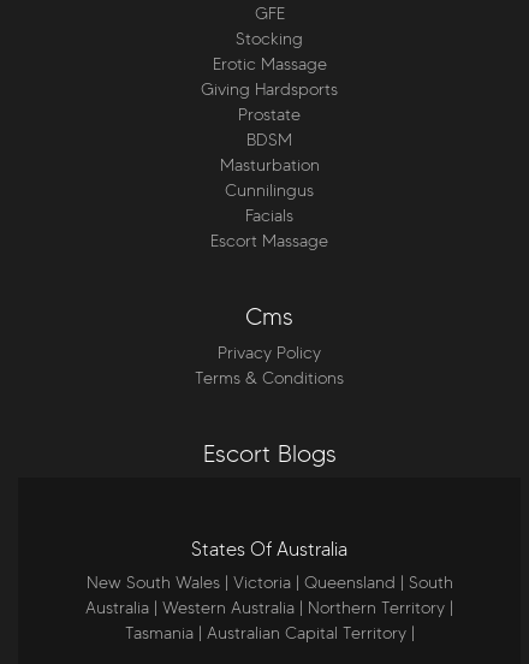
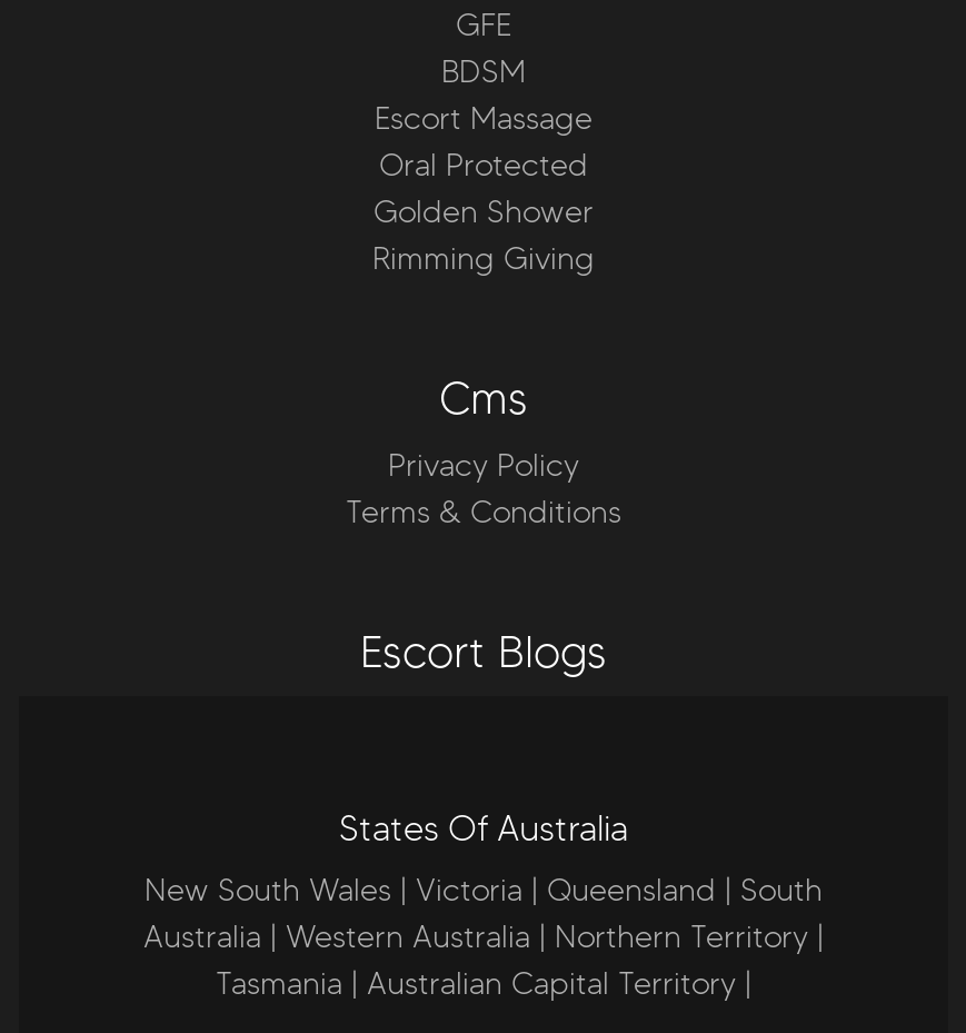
- Stocking
- Erotic Massage
- Giving Hardsports
- Prostate

- Masturbation
- Cunnilingus
- Facials

moved up: Escort Massage

+ Oral Protected
+ Golden Shower
+ Rimming Giving
